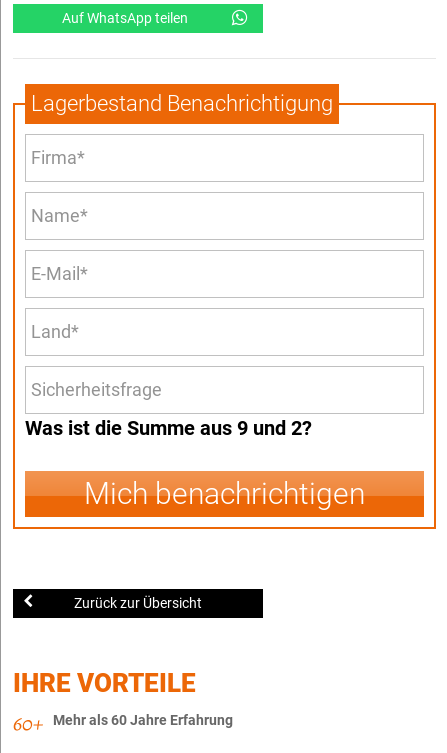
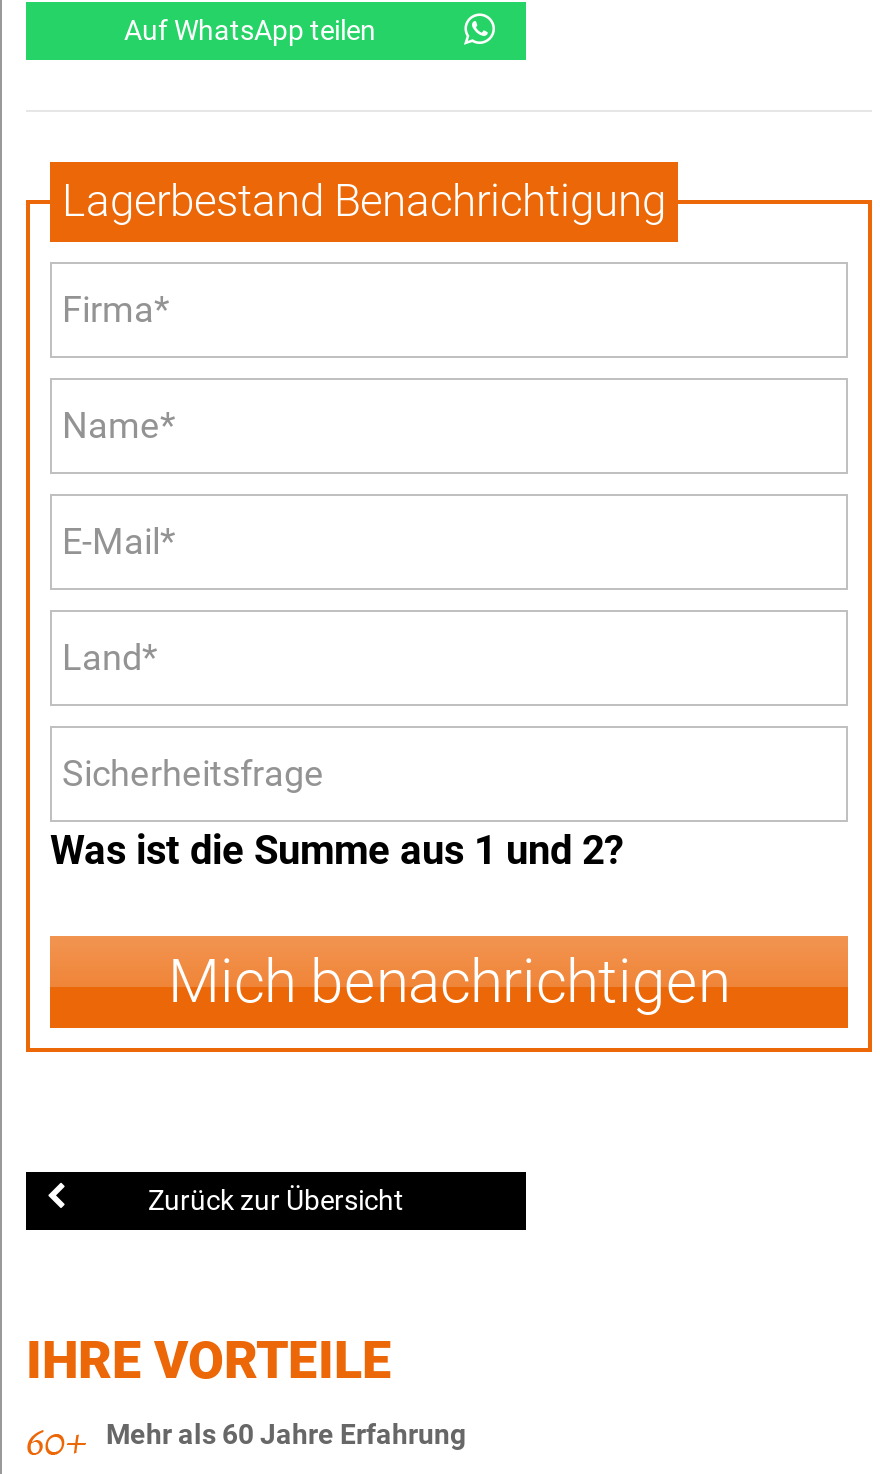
- Was ist die Summe aus 9 und 2?
+ Was ist die Summe aus 1 und 2?
